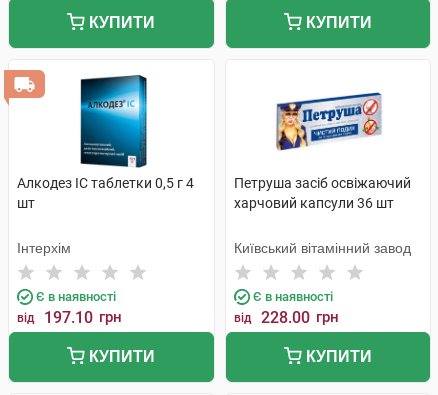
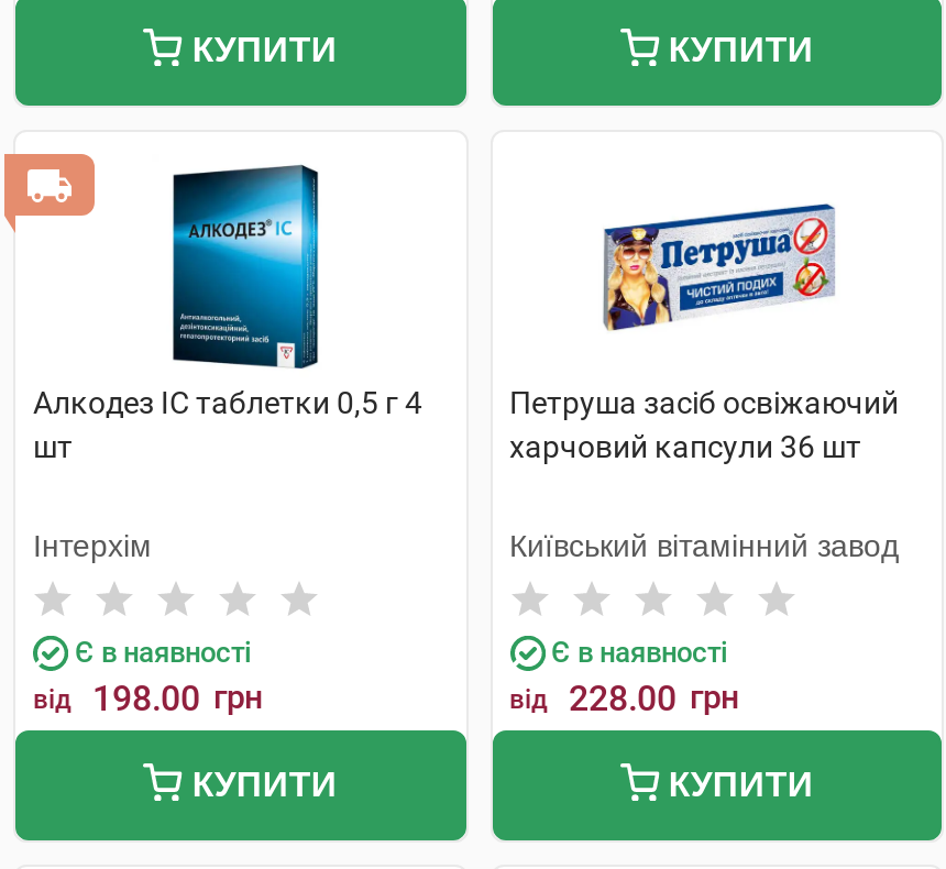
- від 197.10 грн
+ від 198.00 грн
